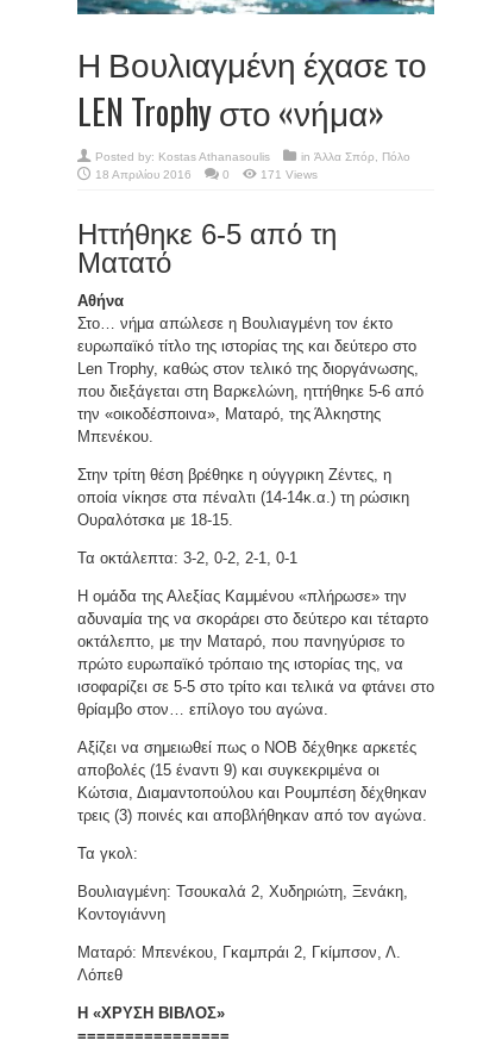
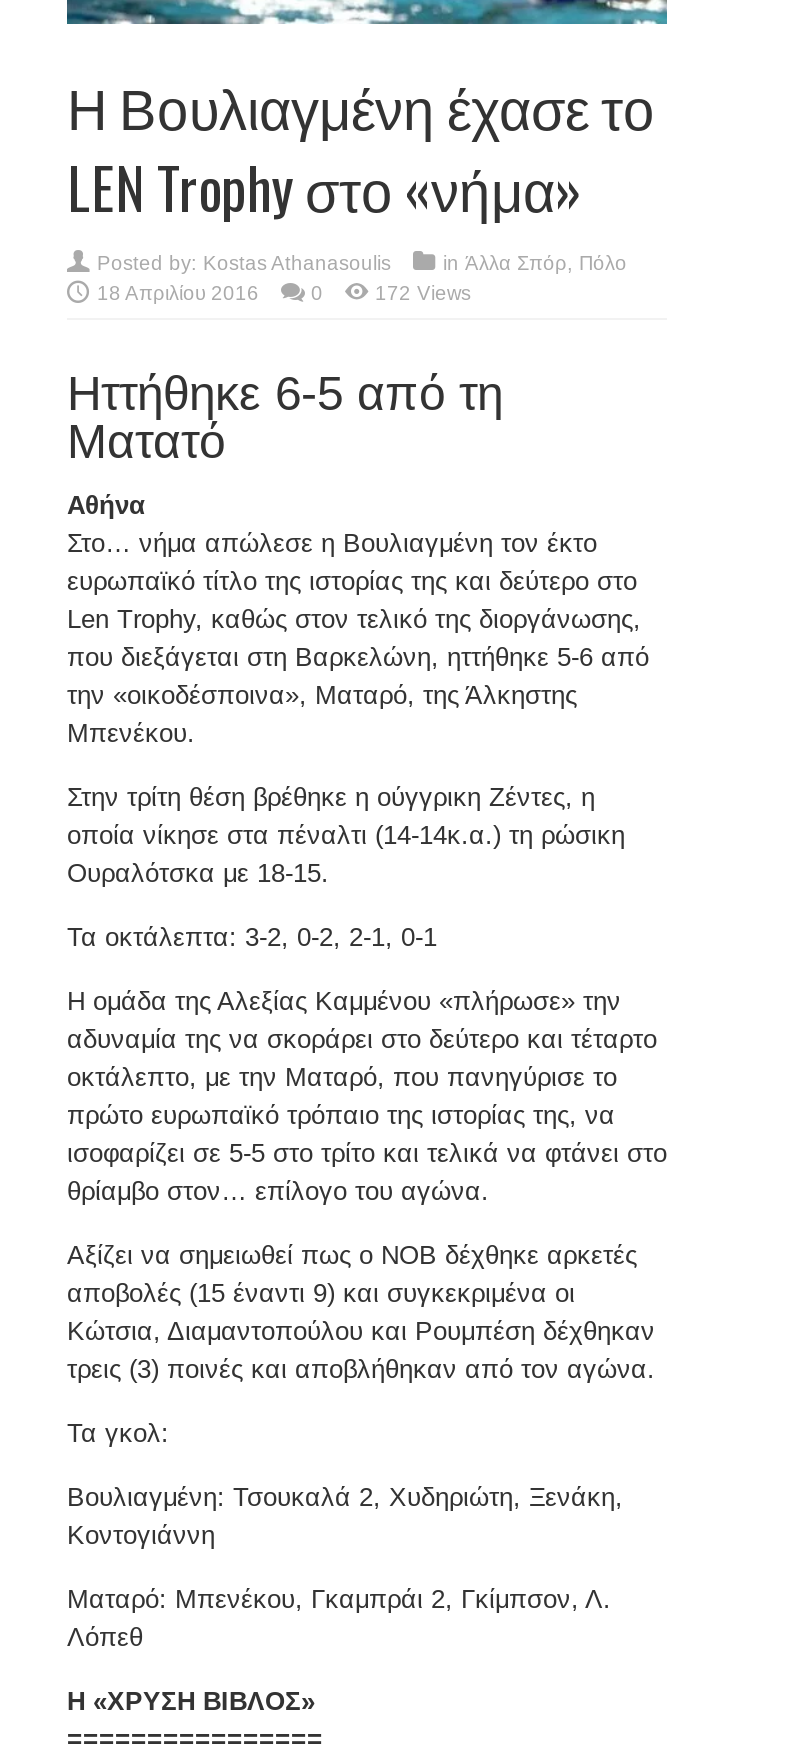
- 171 Views
+ 172 Views
